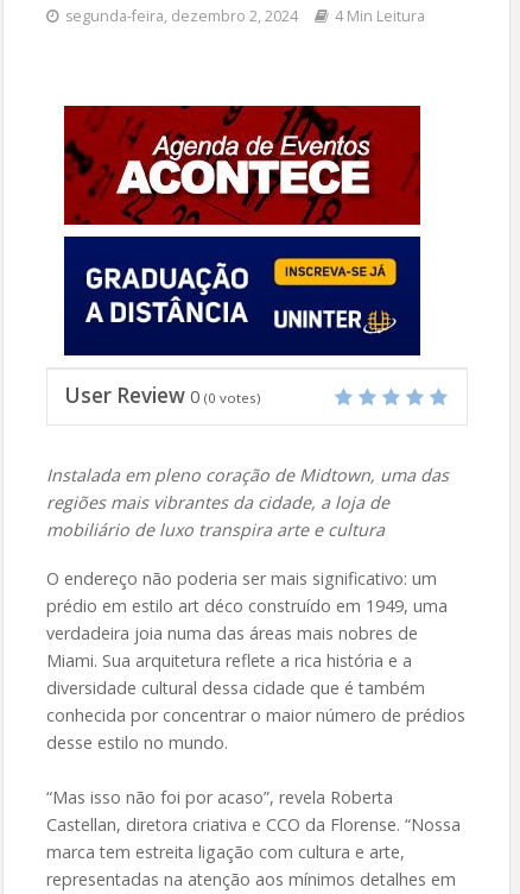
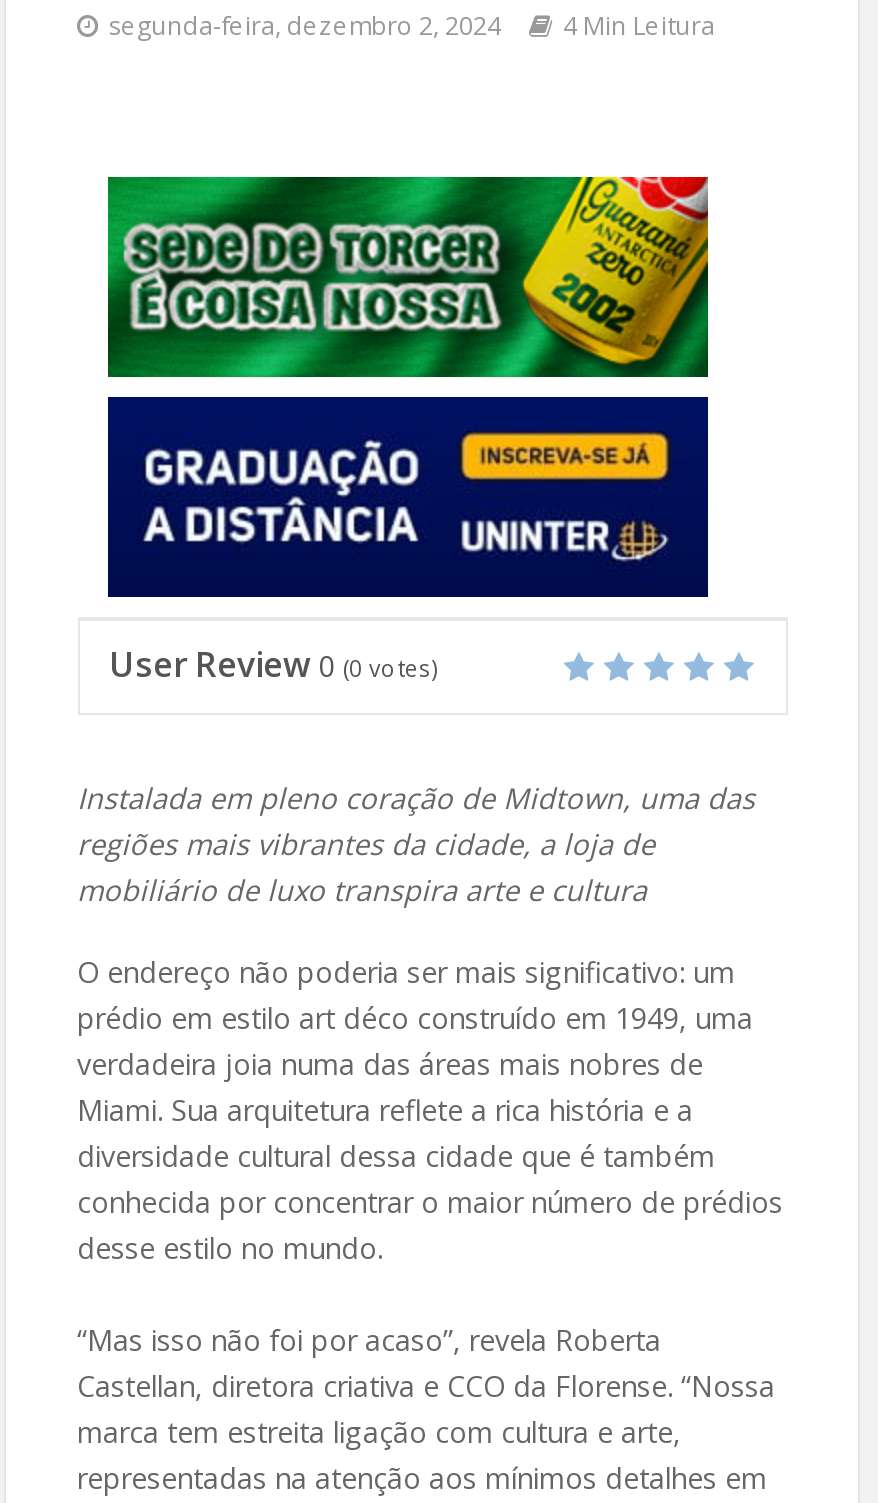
- [image]
+ [image]
